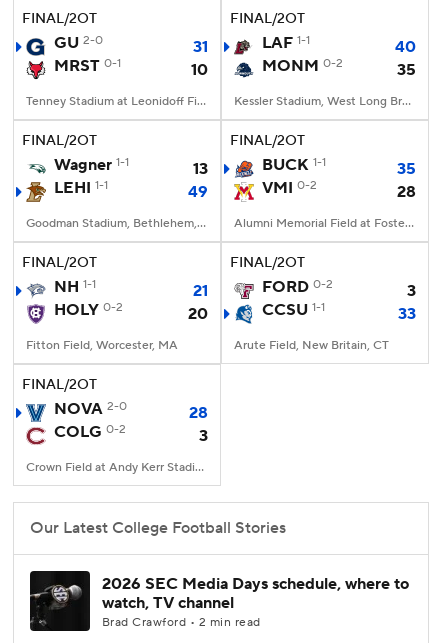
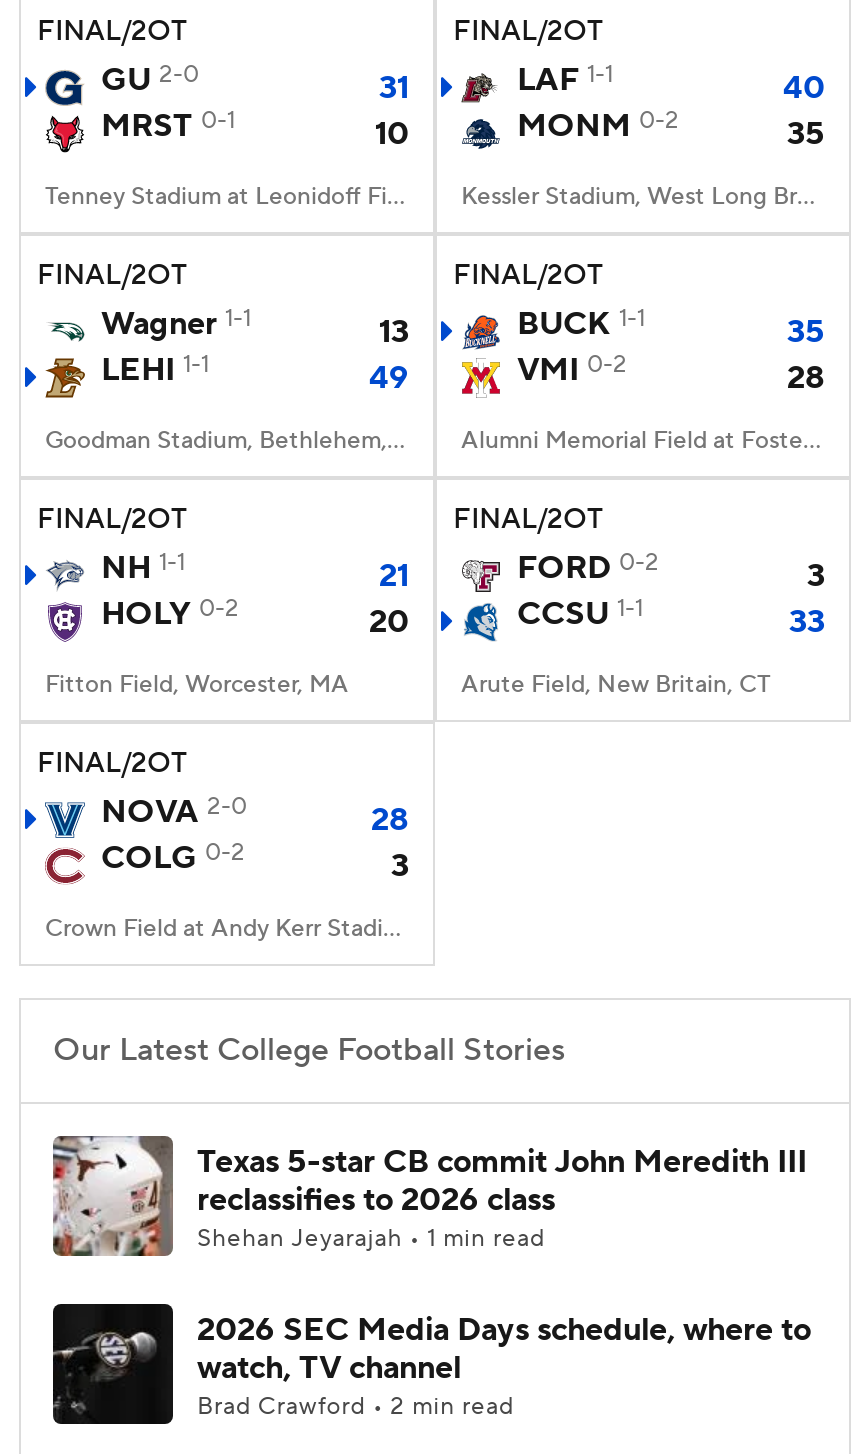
+ [image]
+ Texas 5-star CB commit John Meredith III
+ reclassifies to 2026 class
+ Shehan Jeyarajah • 1 min read
